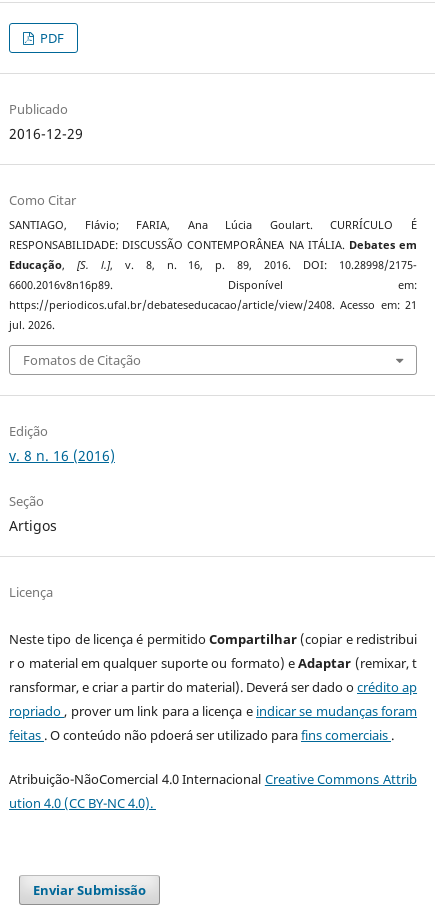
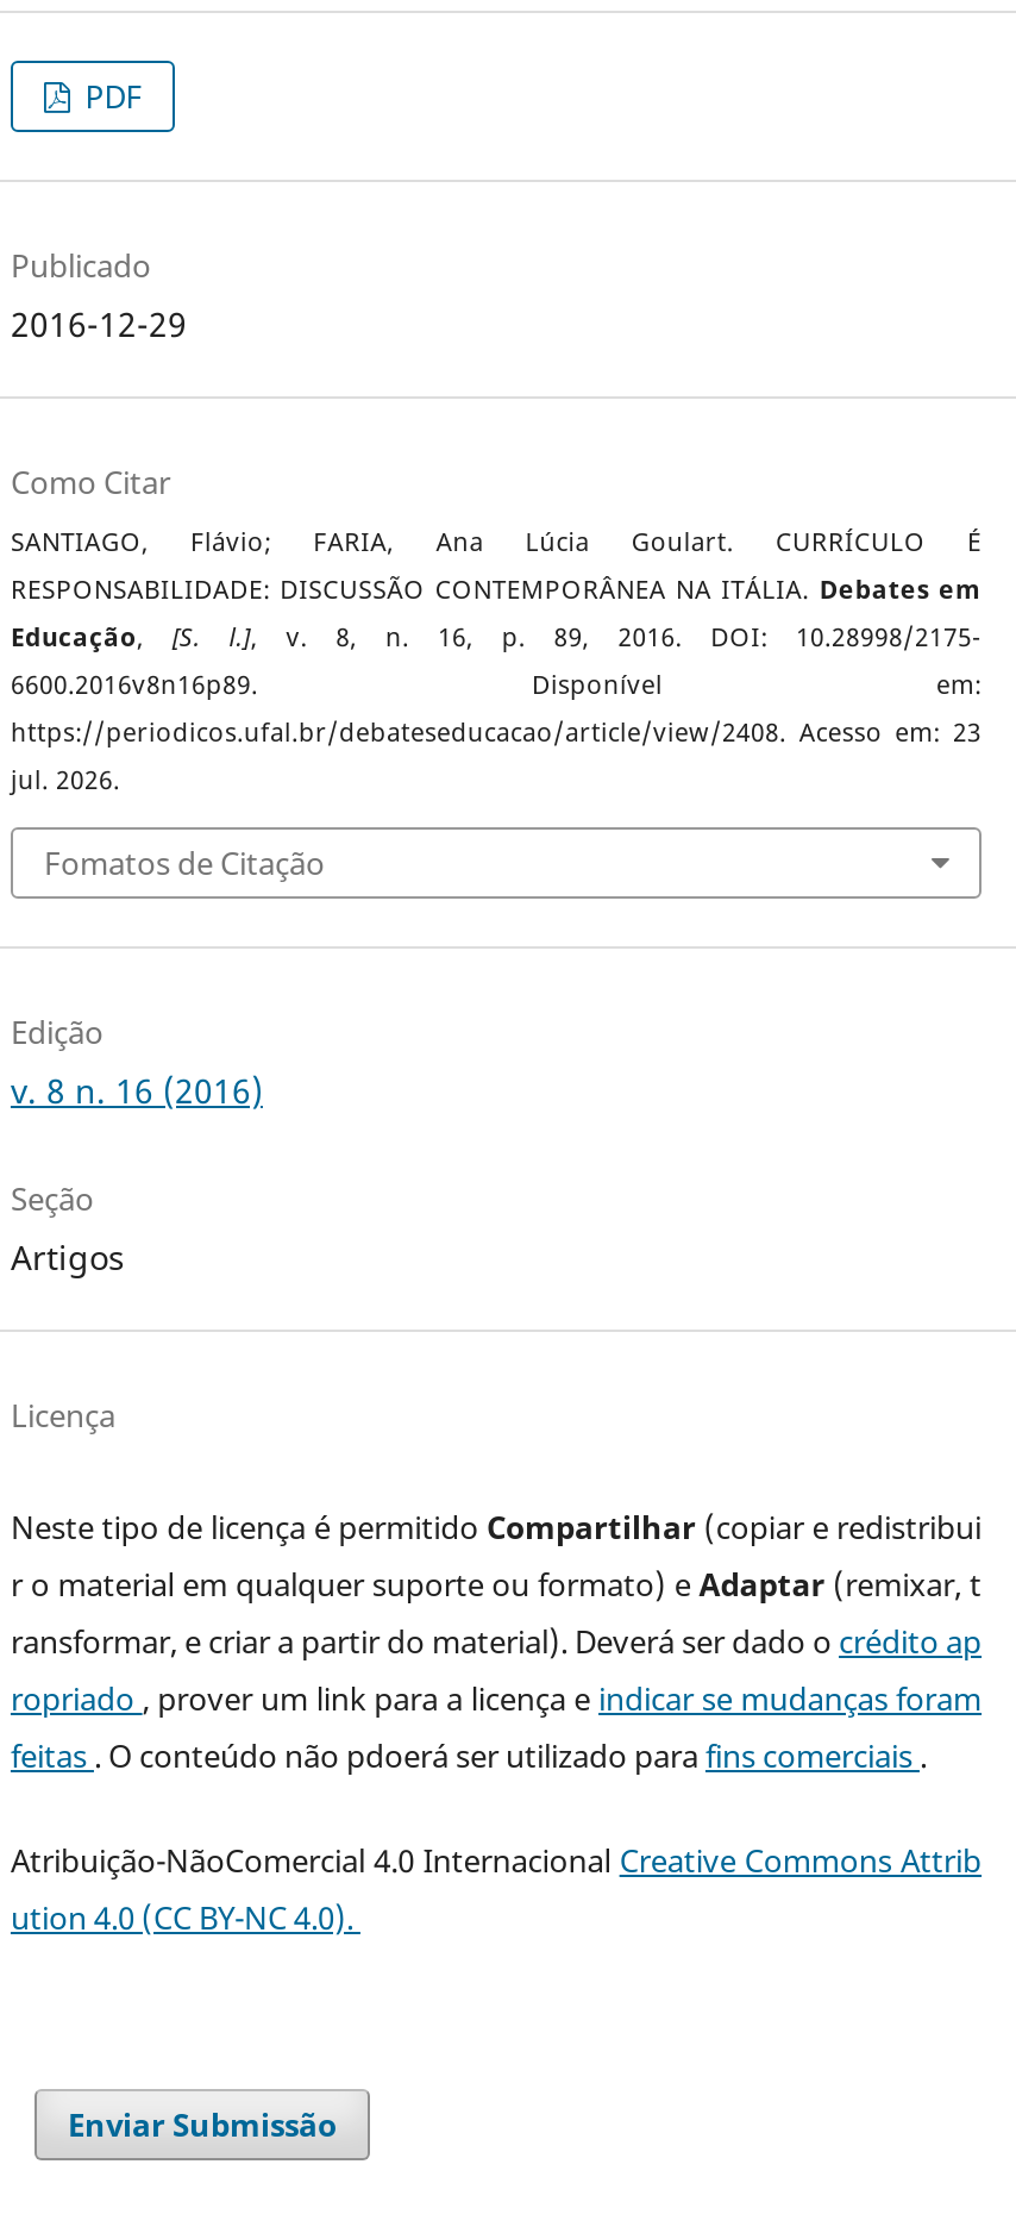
- https://periodicos.ufal.br/debateseducacao/article/view/2408. Acesso em: 21
+ https://periodicos.ufal.br/debateseducacao/article/view/2408. Acesso em: 23
